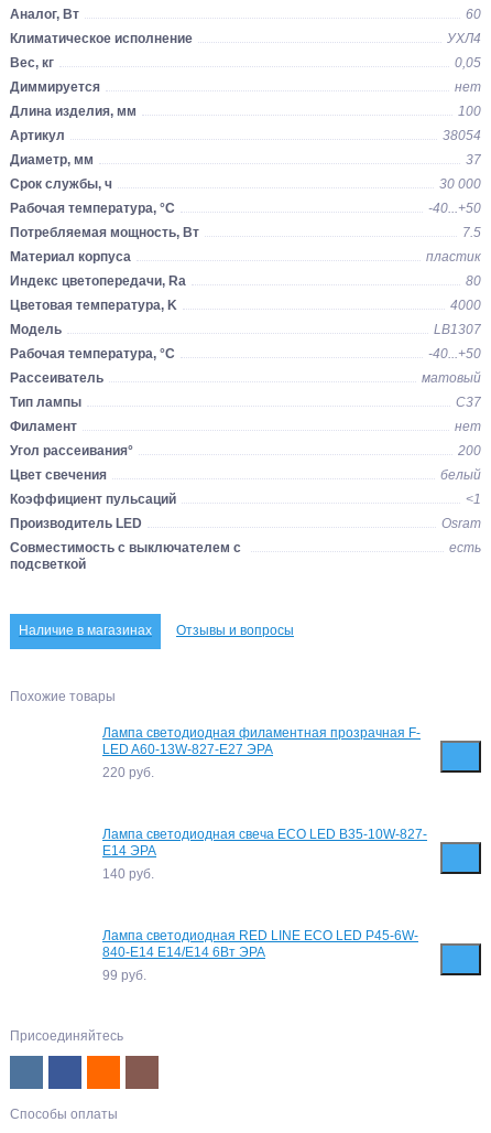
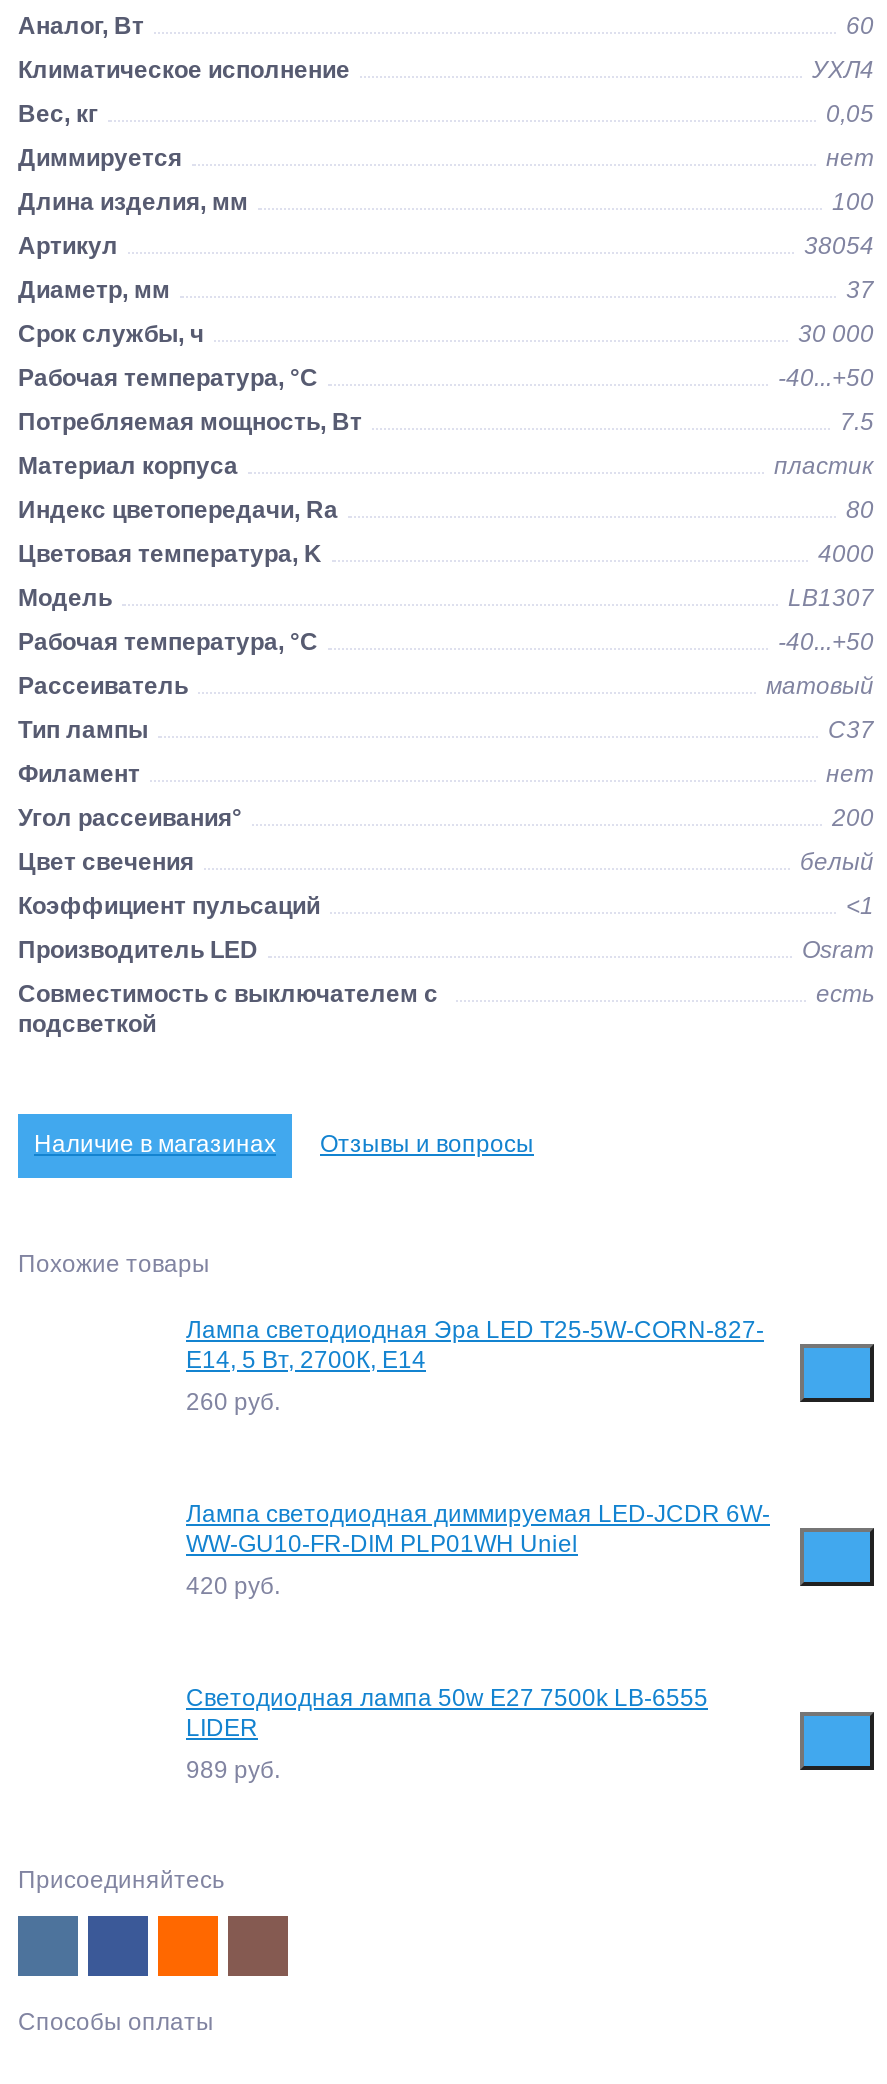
- Лампа светодиодная филаментная прозрачная F-
- LED A60-13W-827-E27 ЭРА
+ Лампа светодиодная Эра LED T25-5W-CORN-827-
+ E14, 5 Вт, 2700К, E14

- 220 руб.
+ 260 руб.

- Лампа светодиодная свеча ECO LED B35-10W-827-
- E14 ЭРА
+ Лампа светодиодная диммируемая LED-JCDR 6W-
+ WW-GU10-FR-DIM PLP01WH Uniel

- 140 руб.
+ 420 руб.

- Лампа светодиодная RED LINE ECO LED P45-6W-
- 840-E14 E14/Е14 6Вт ЭРА
+ Светодиодная лампа 50w E27 7500k LB-6555
+ LIDER

- 99 руб.
+ 989 руб.
